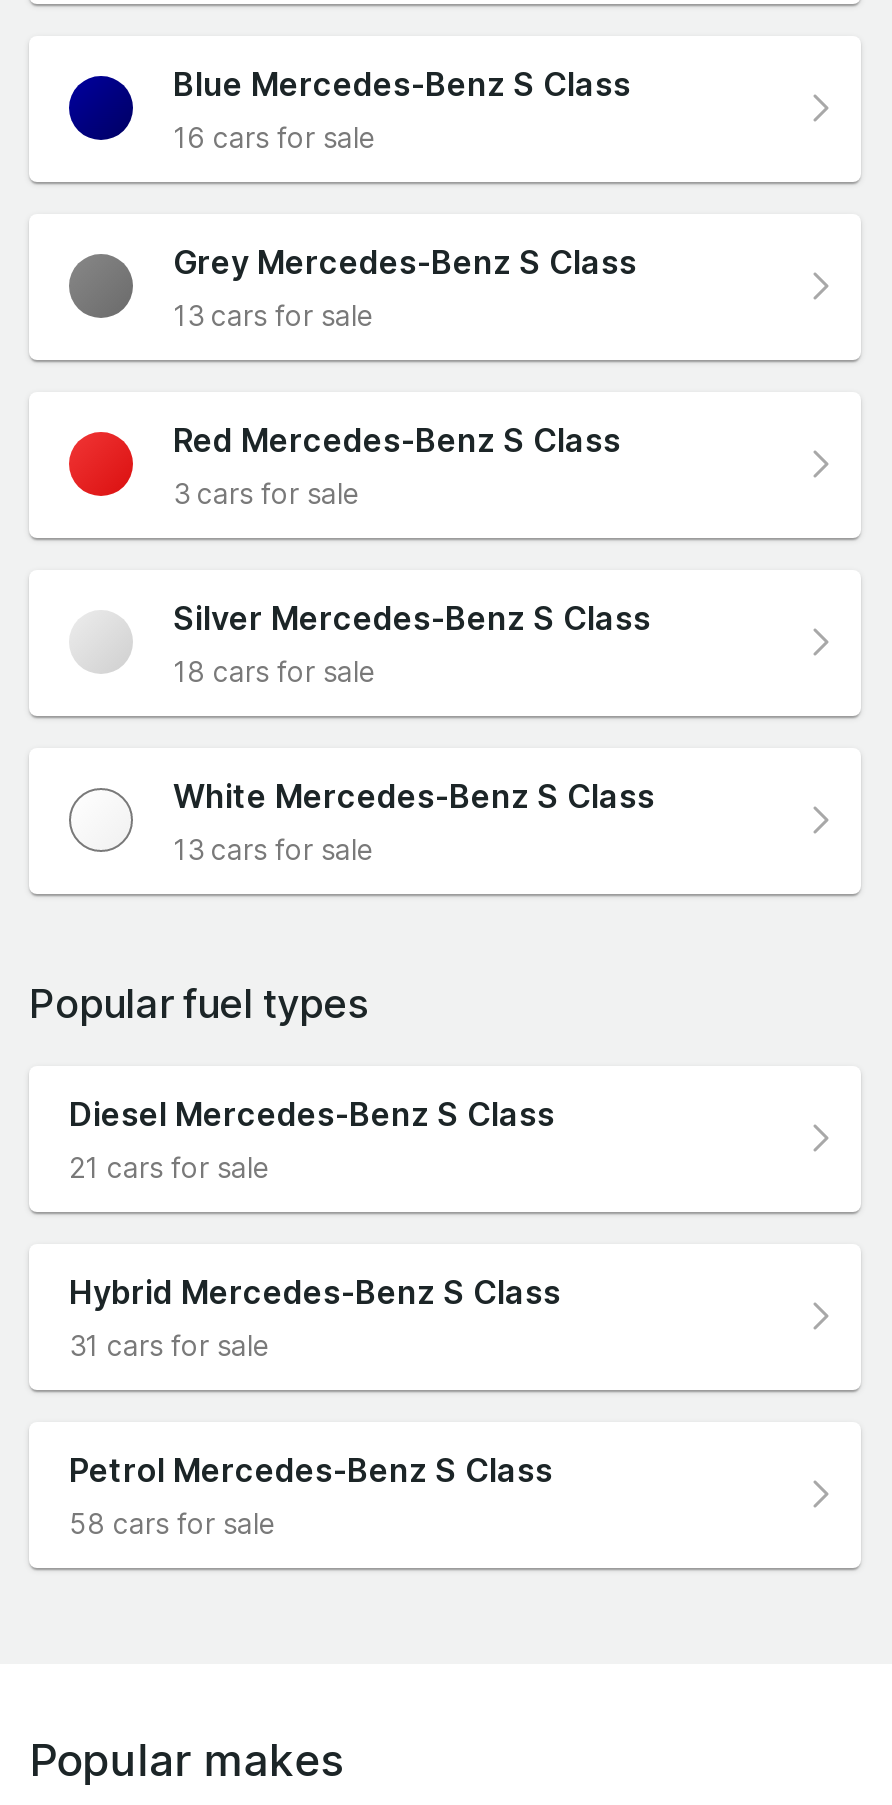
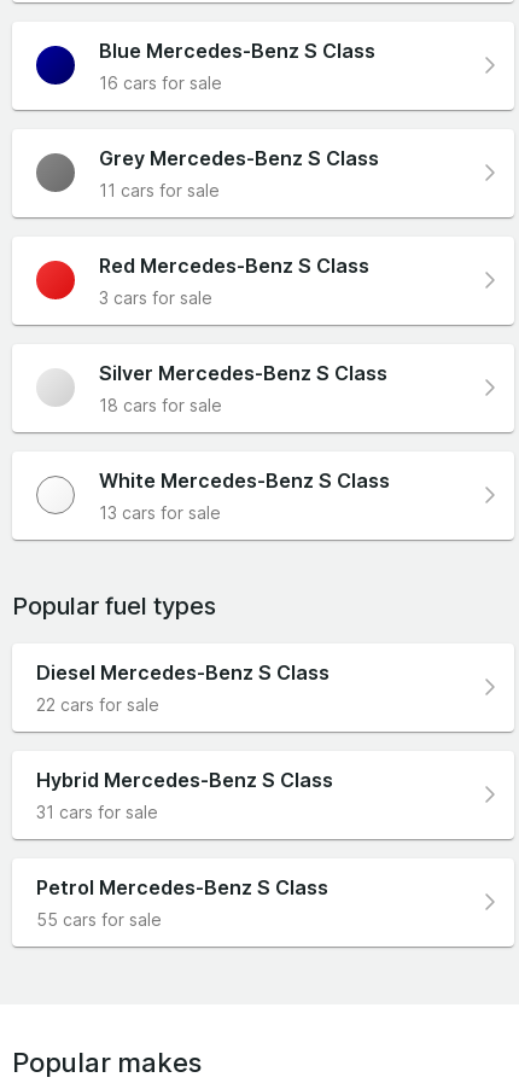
- 13 cars for sale
+ 11 cars for sale

- 21 cars for sale
+ 22 cars for sale

- 58 cars for sale
+ 55 cars for sale
